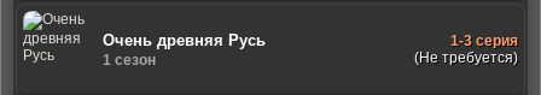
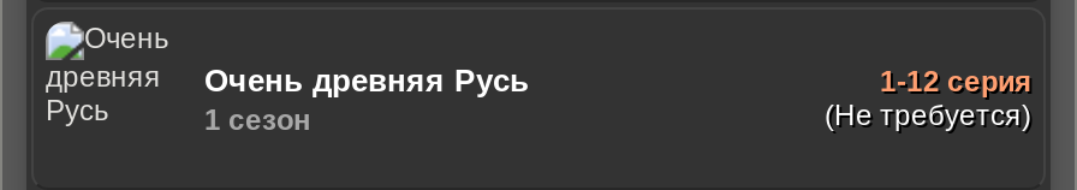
- 1-3 серия
+ 1-12 серия
